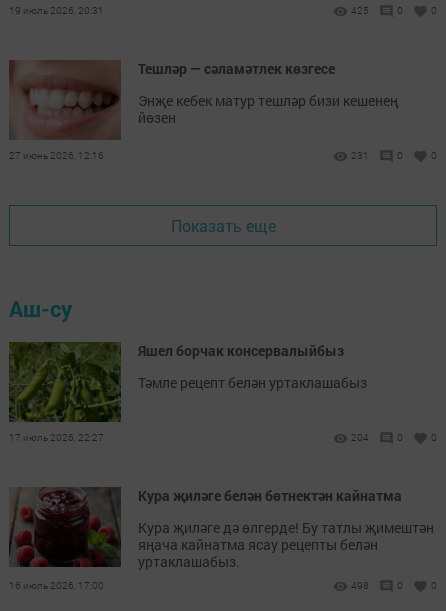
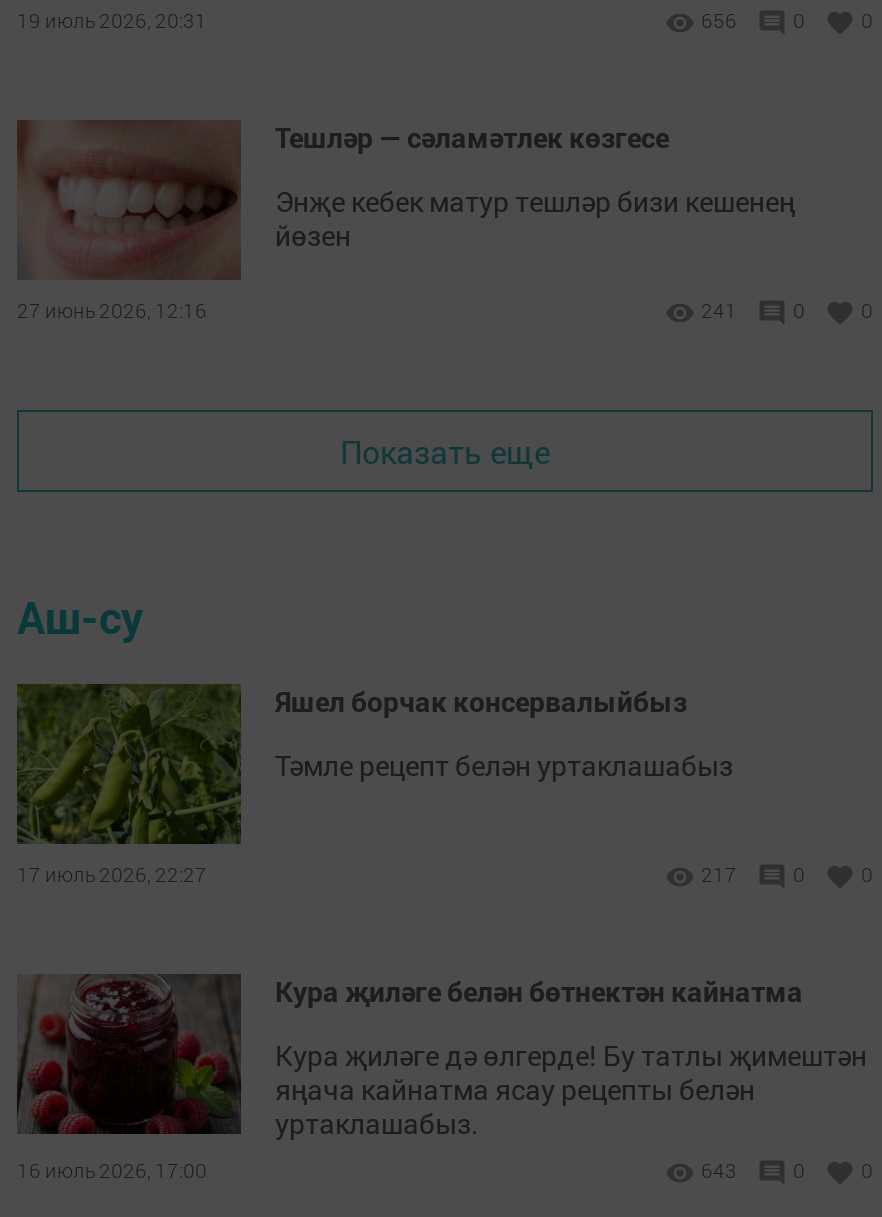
- 425
+ 656

- 231
+ 241

- 204
+ 217

- 498
+ 643
